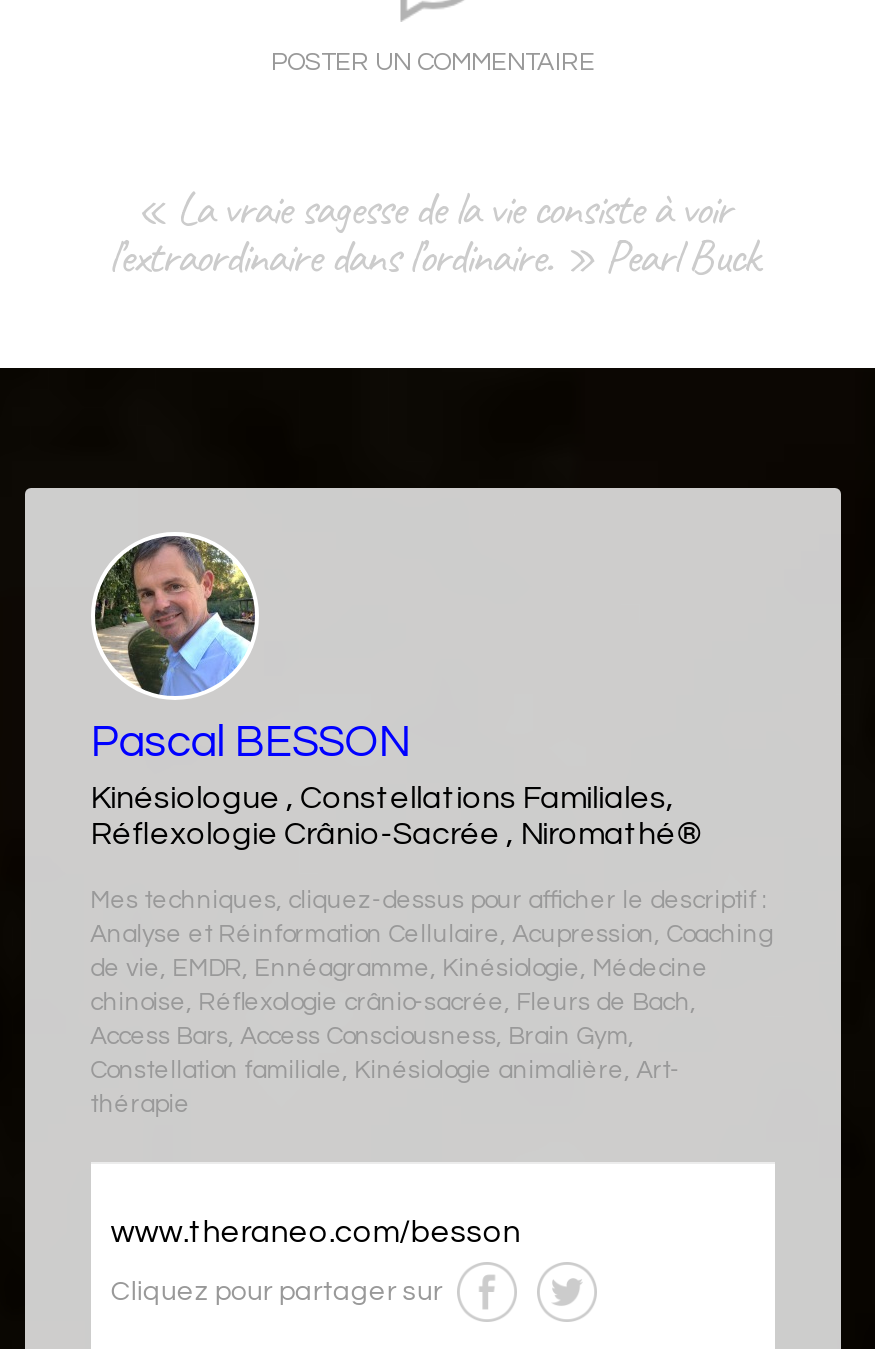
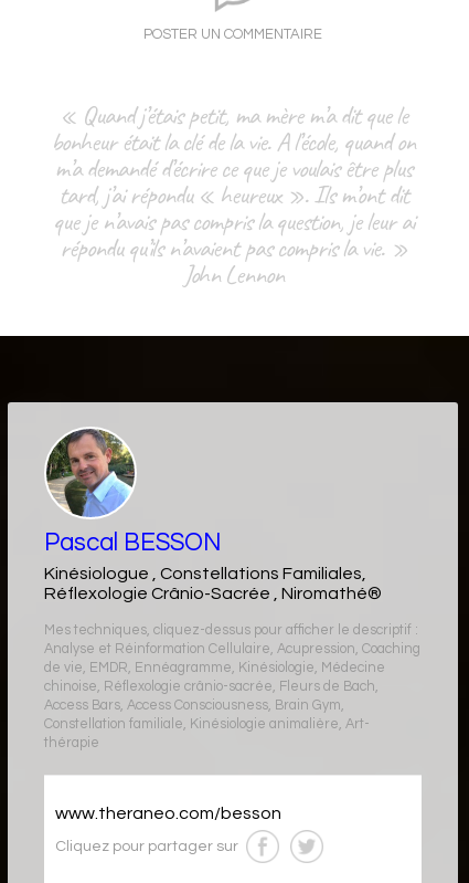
- « La vraie sagesse de la vie consiste à voir
- l’extraordinaire dans l’ordinaire. » Pearl Buck
+ « Quand j’étais petit, ma mère m’a dit que le
+ bonheur était la clé de la vie. A l’école, quand on
+ m’a demandé d’écrire ce que je voulais être plus
+ tard, j’ai répondu « heureux ». Ils m’ont dit
+ que je n’avais pas compris la question, je leur ai
+ répondu qu’ils n’avaient pas compris la vie. »
+ John Lennon
